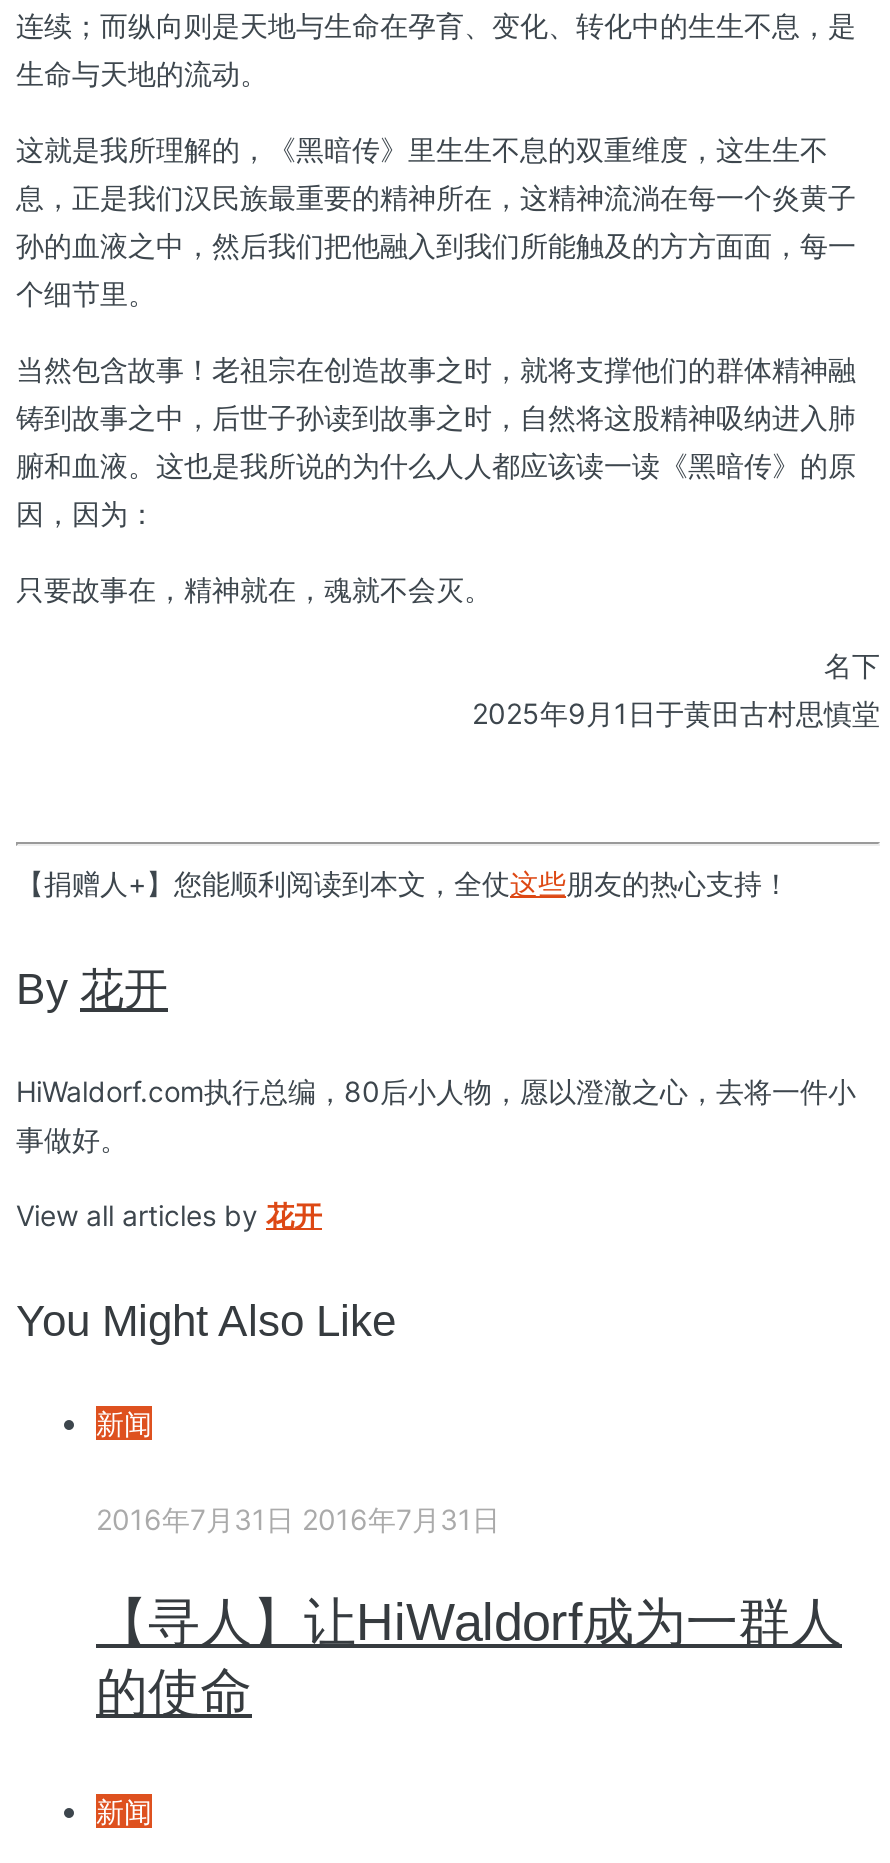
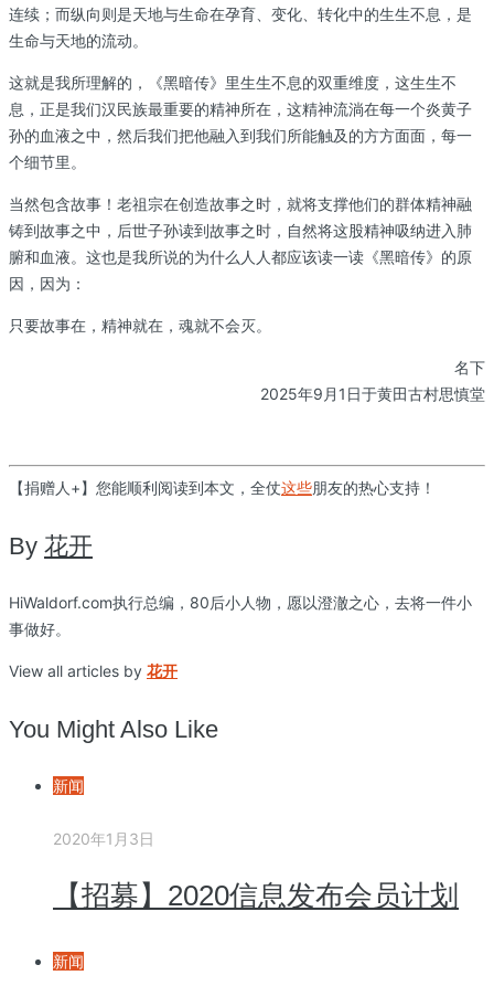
- 2016年7月31日 2016年7月31日
+ 2020年1月3日

- 【寻人】让HiWaldorf成为一群人
- 的使命
+ 【招募】2020信息发布会员计划
